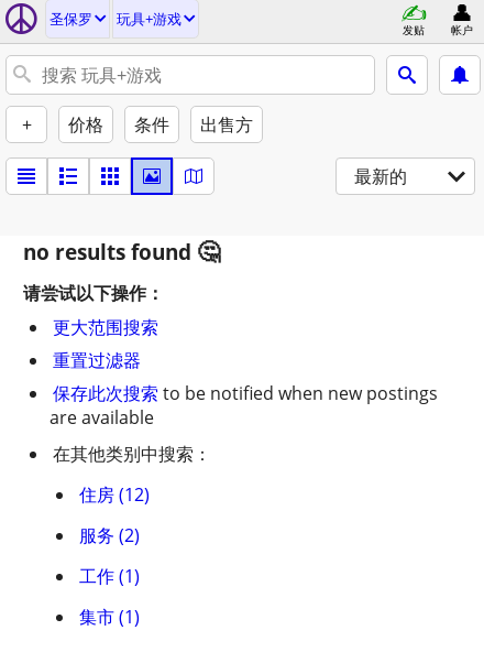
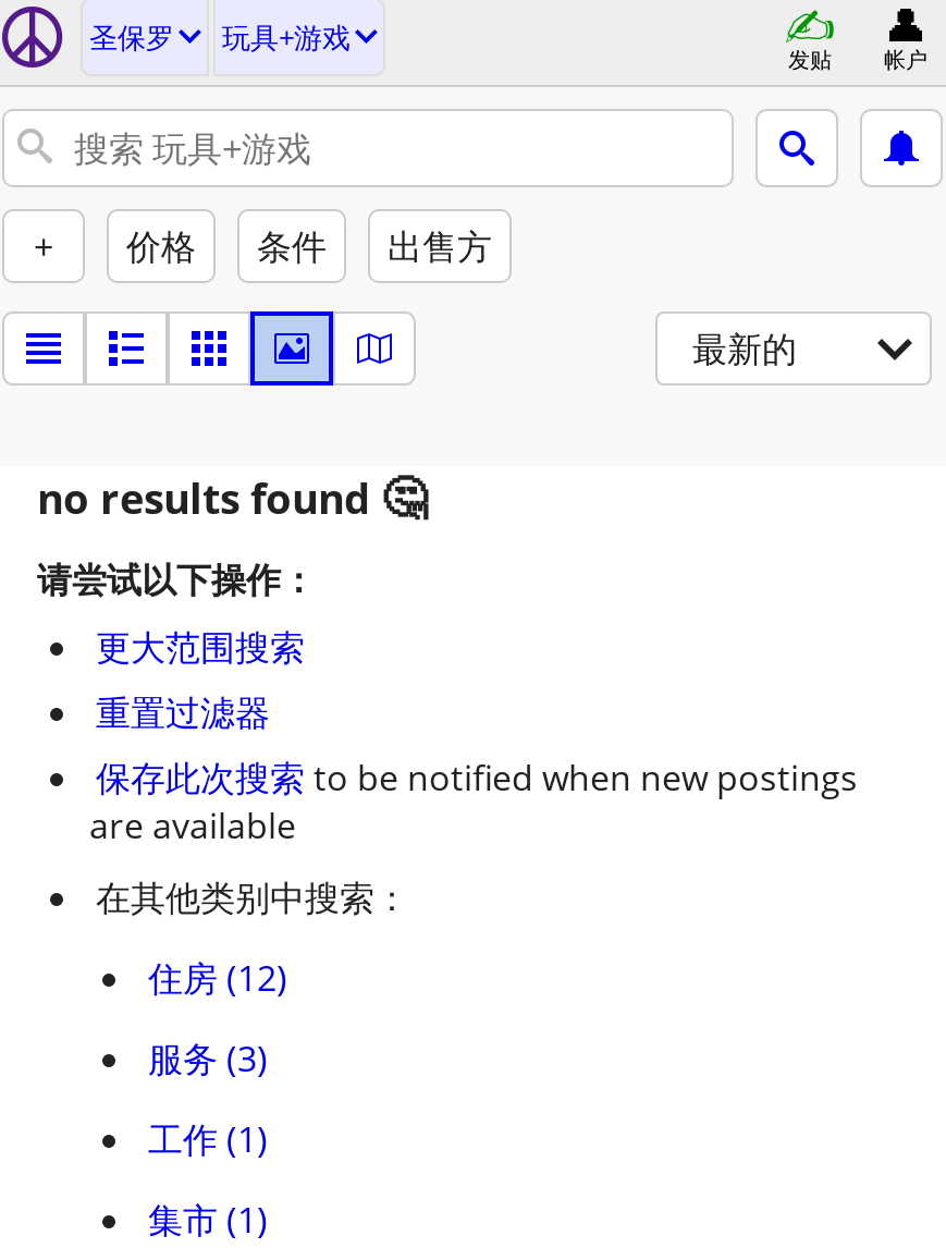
- 服务 (2)
+ 服务 (3)
